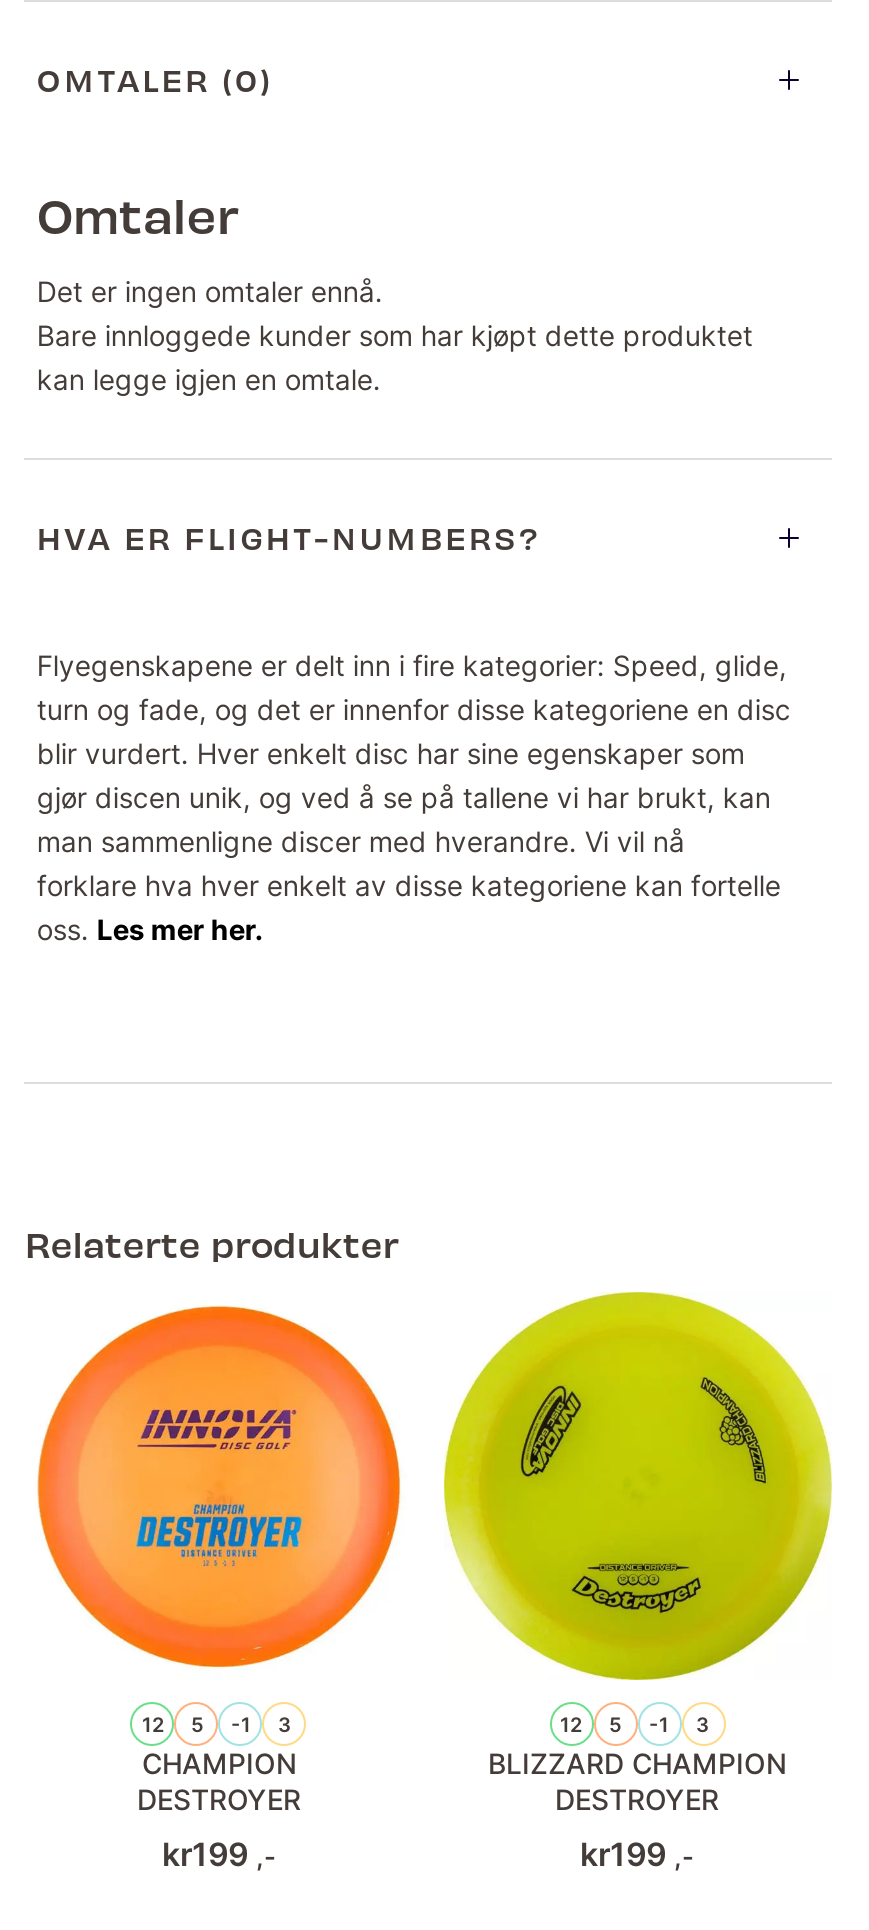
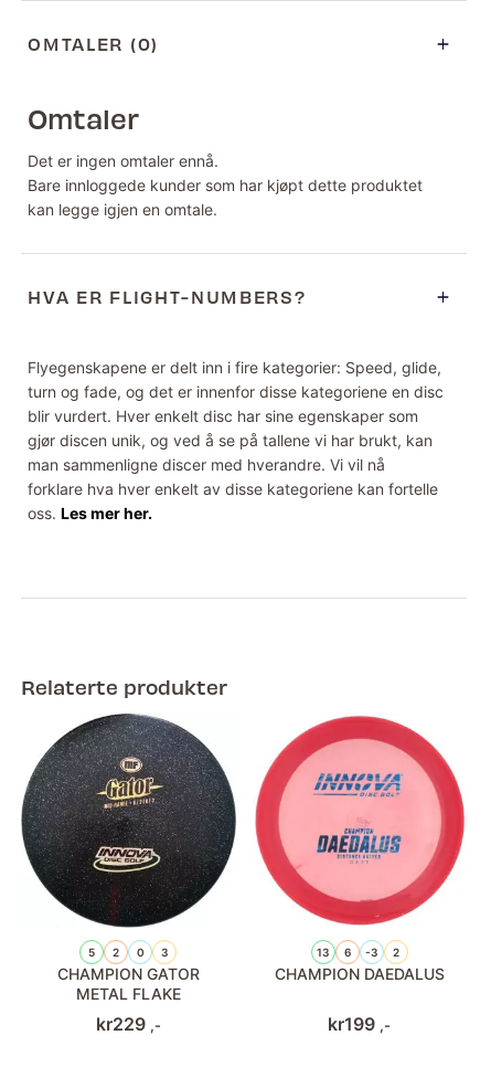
- [image]
- -1
+ [image]
+ 2
+ 0

- [image]
- 12
- 5
- -1
- 3
- BLIZZARD CHAMPION
- DESTROYER
+ [image]
+ 13
+ 6
+ -3
+ 2
+ CHAMPION DAEDALUS

- 12

- CHAMPION
- DESTROYER
- kr199 ,-
+ CHAMPION GATOR
+ METAL FLAKE
+ kr229 ,-
